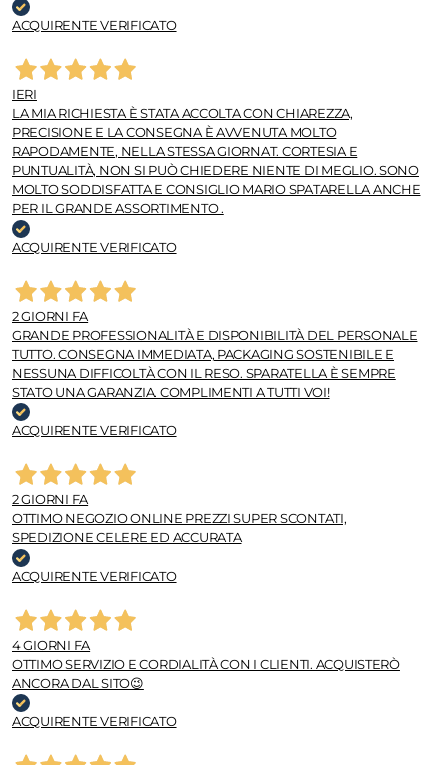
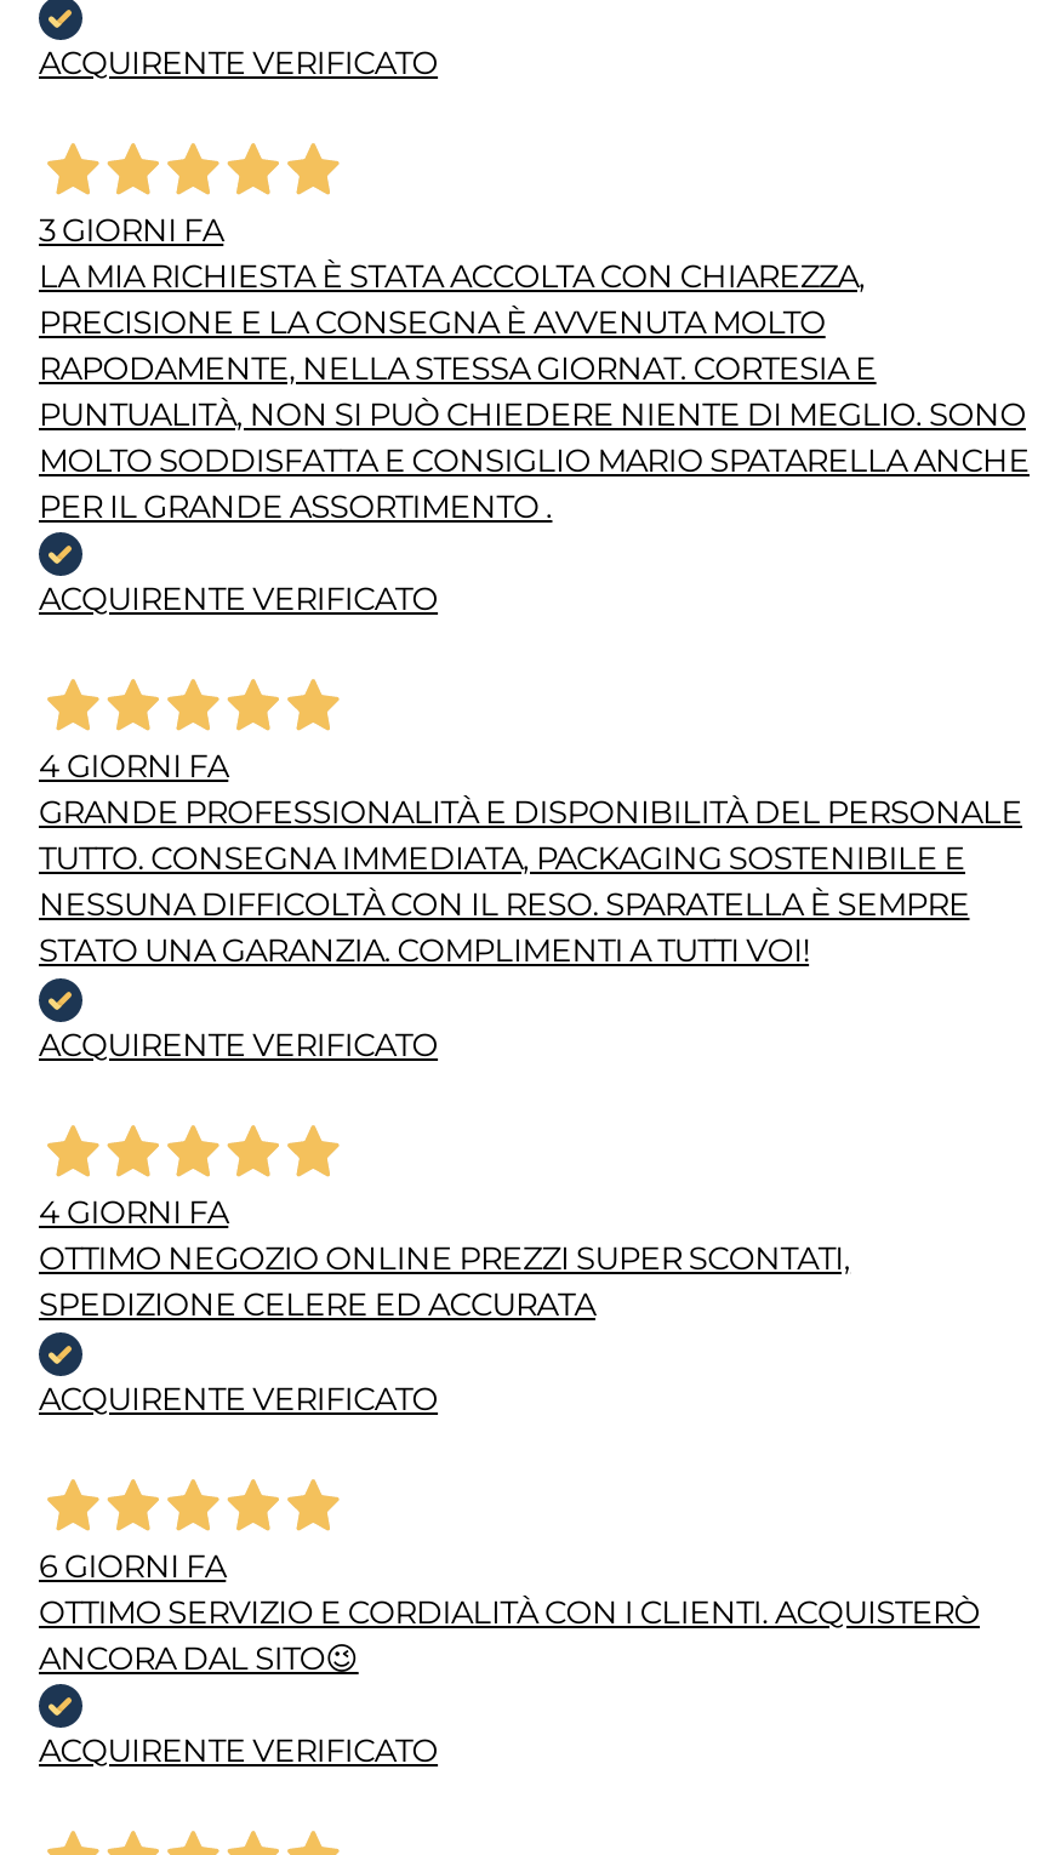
- IERI
+ 3 GIORNI FA

- 2 GIORNI FA
+ 4 GIORNI FA

- 2 GIORNI FA
+ 4 GIORNI FA

- 4 GIORNI FA
+ 6 GIORNI FA
